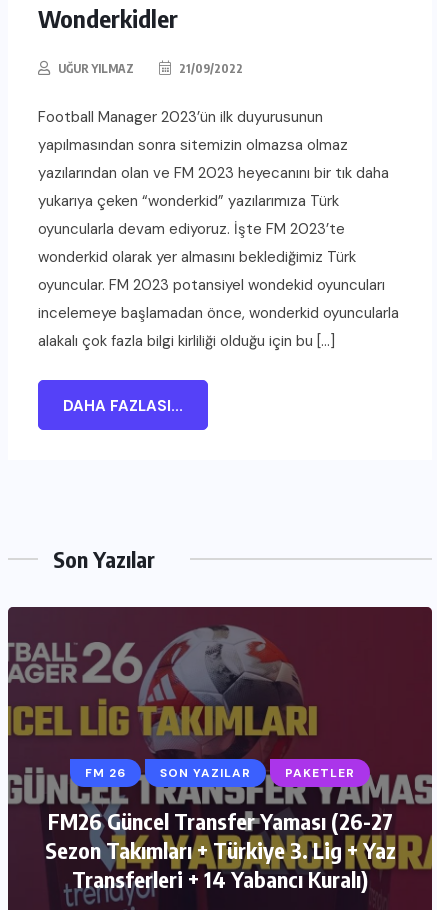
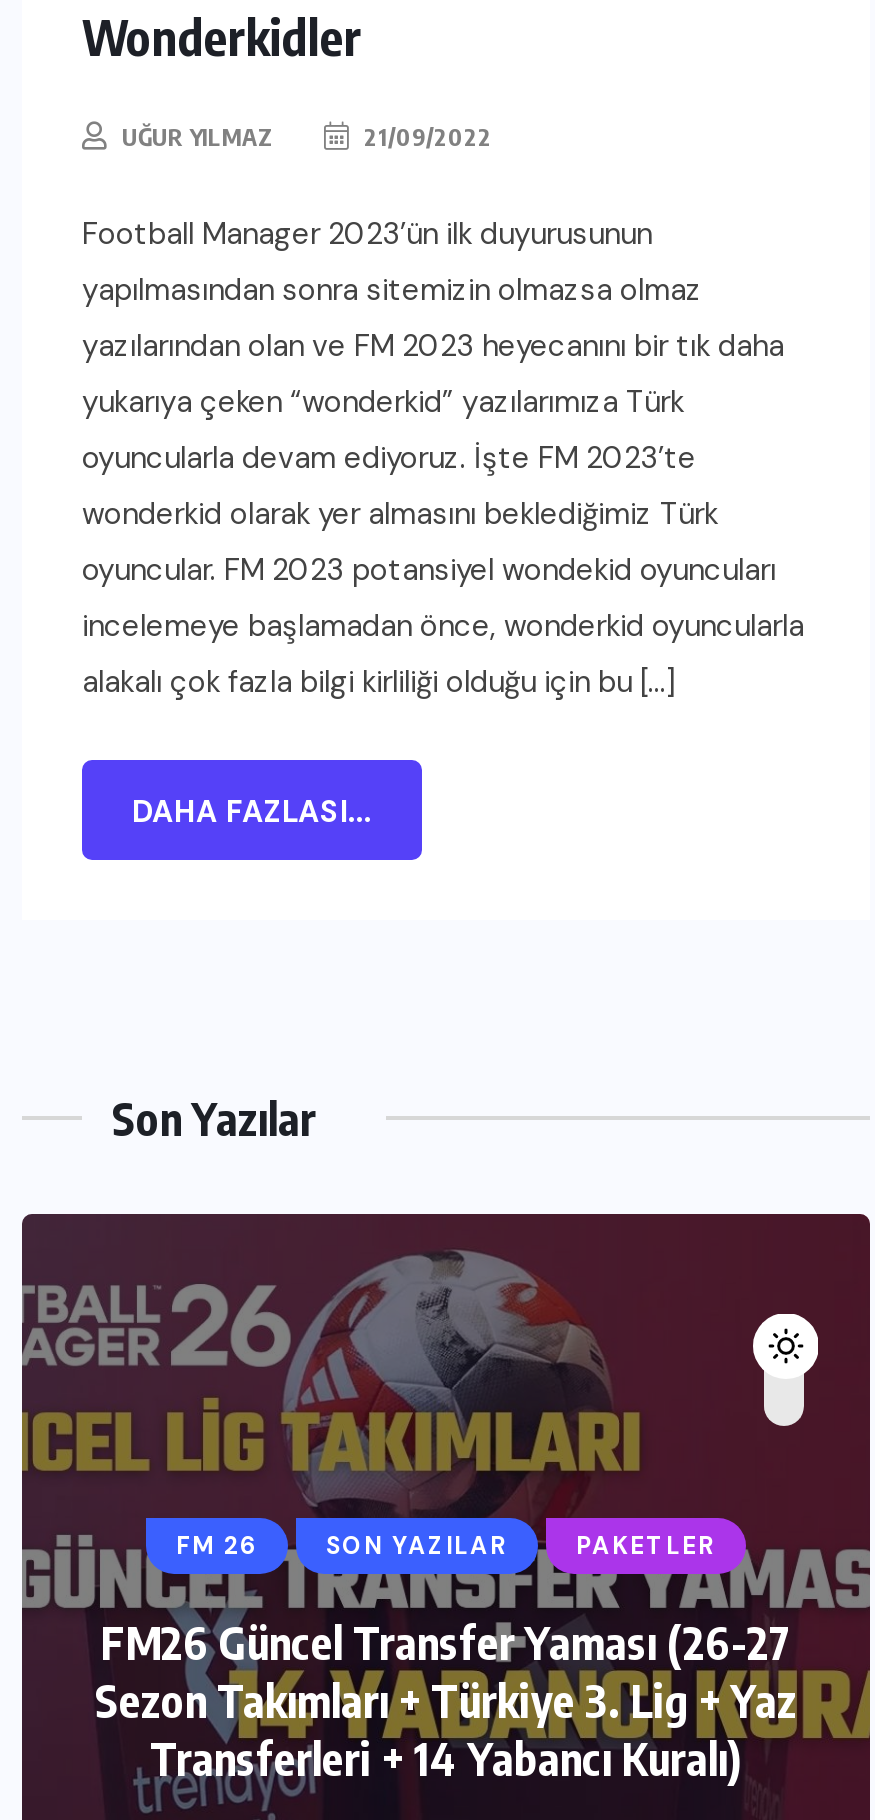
+ [image]
